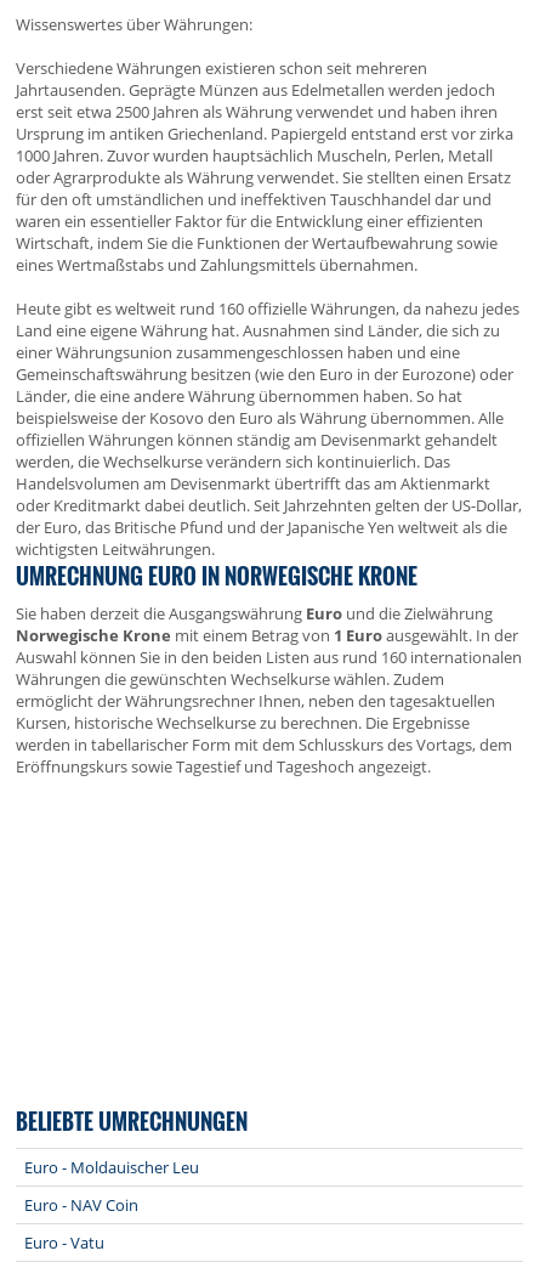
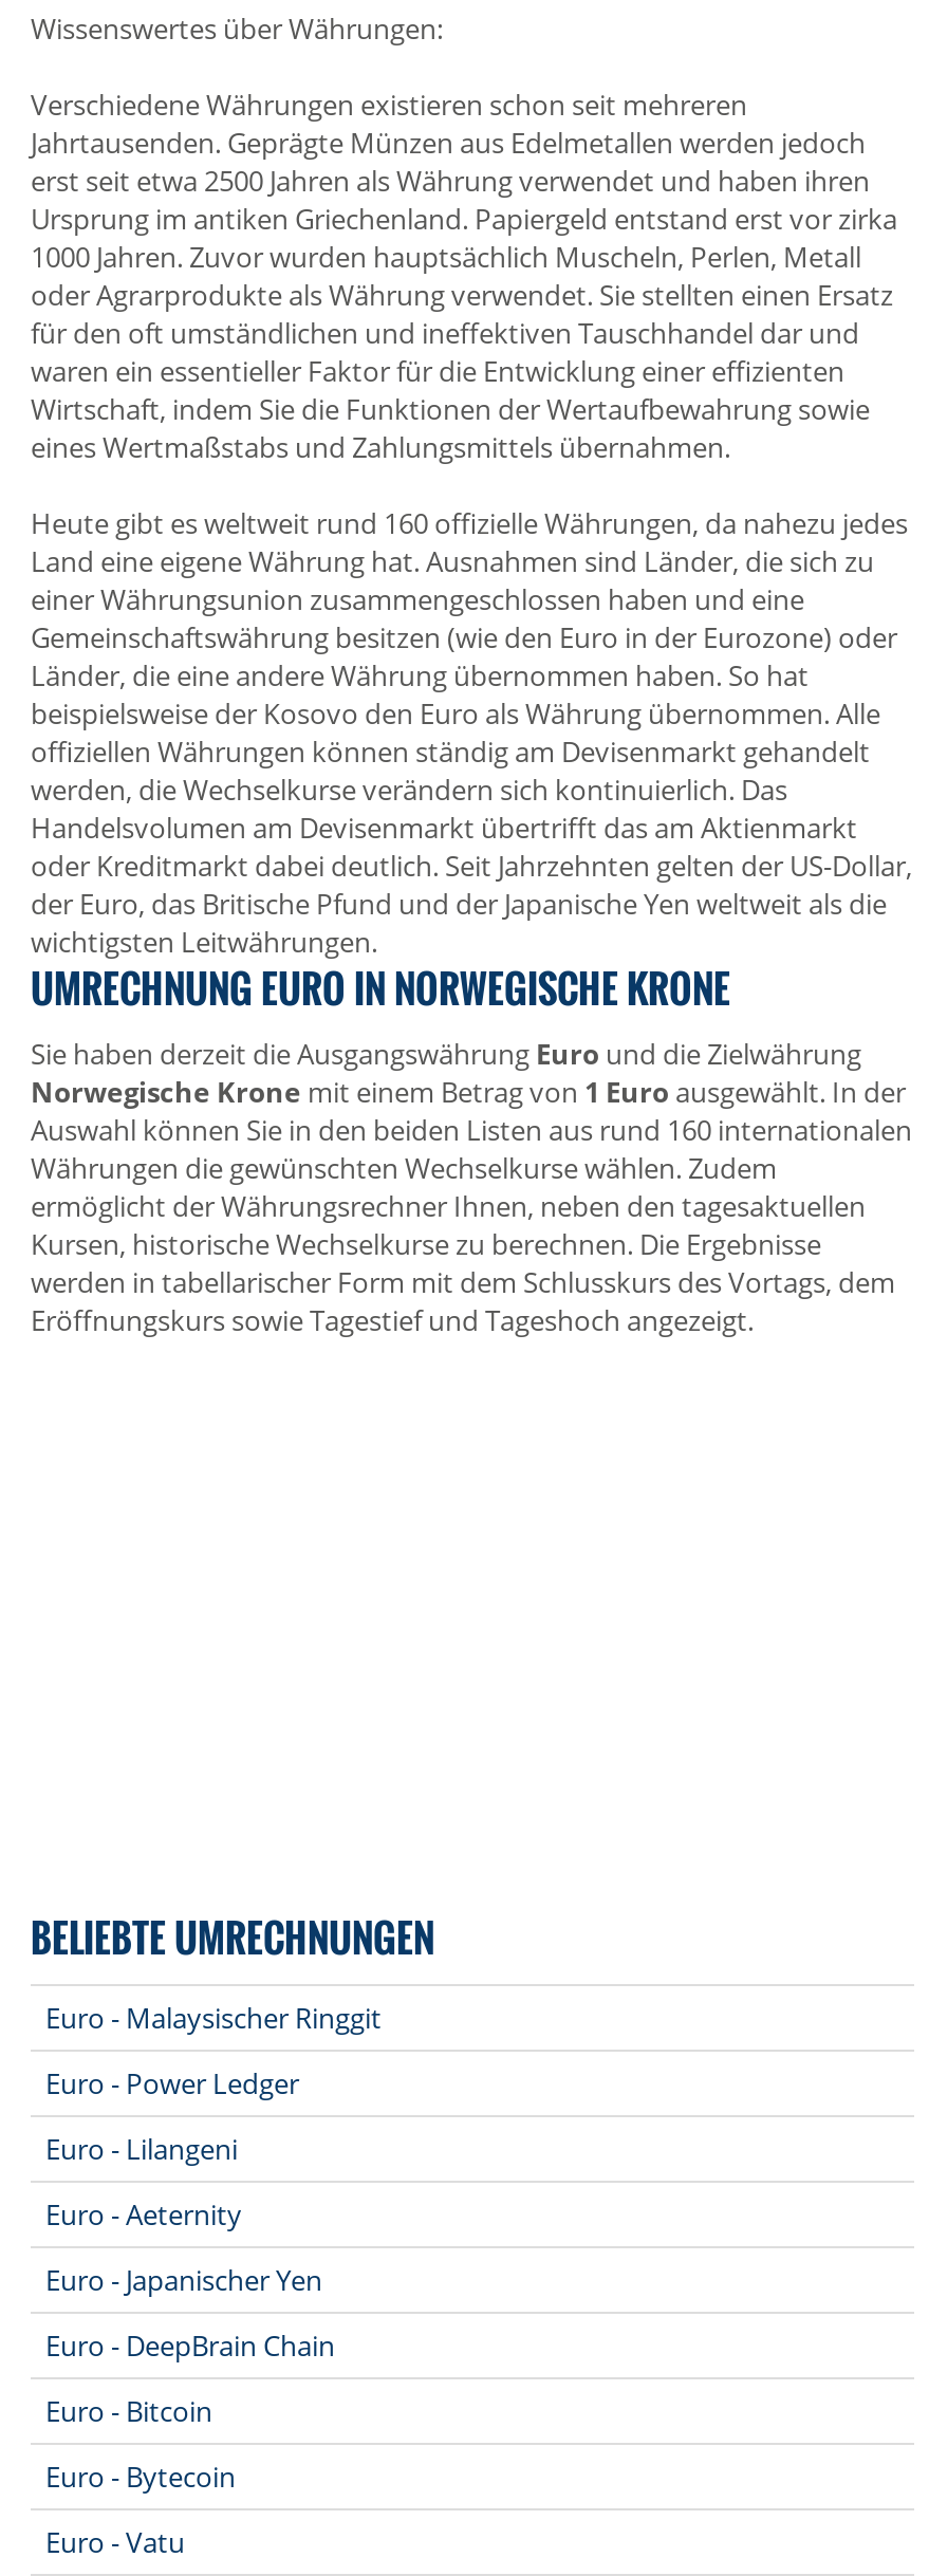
- Euro - Moldauischer Leu
- Euro - NAV Coin
+ Euro - Malaysischer Ringgit
+ Euro - Power Ledger
+ Euro - Lilangeni
+ Euro - Aeternity
+ Euro - Japanischer Yen
+ Euro - DeepBrain Chain
+ Euro - Bitcoin
+ Euro - Bytecoin
